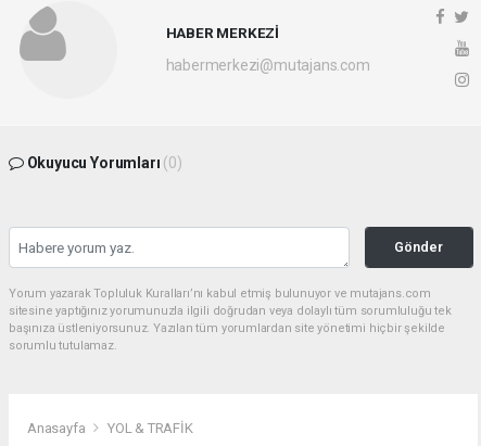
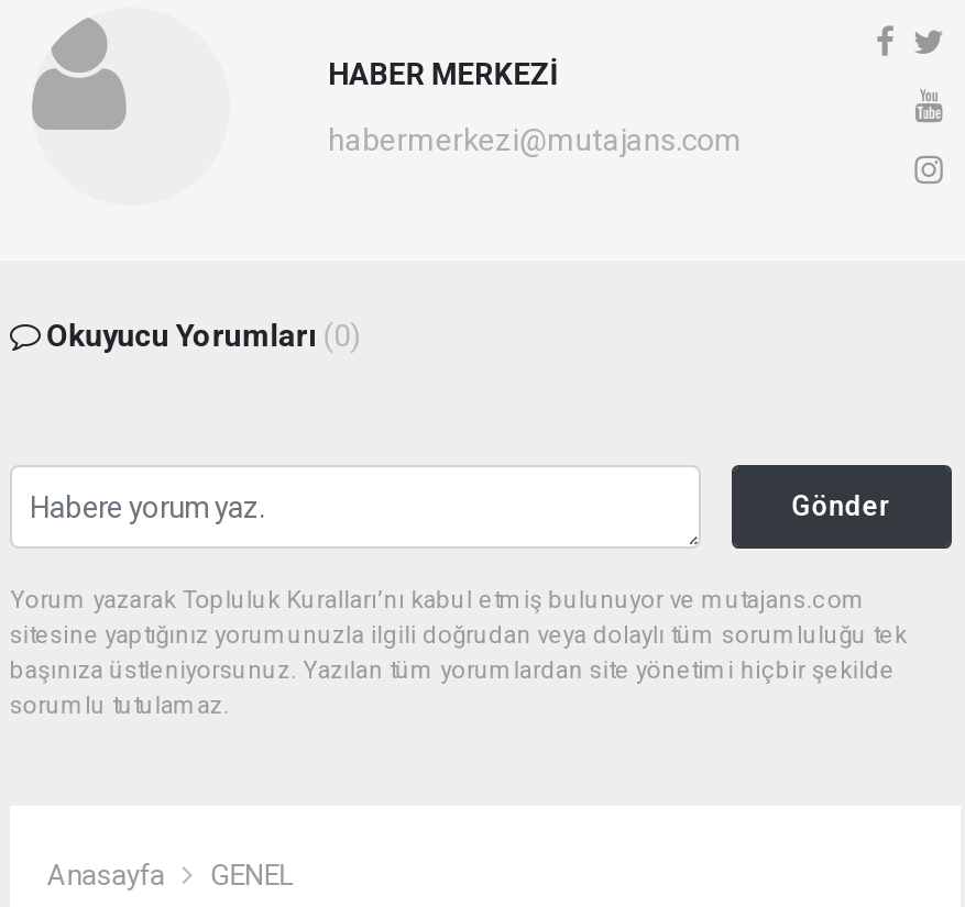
- YOL & TRAFİK
+ GENEL
